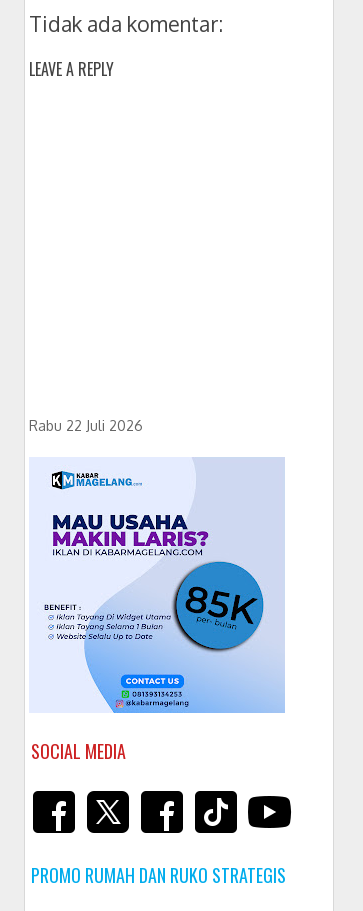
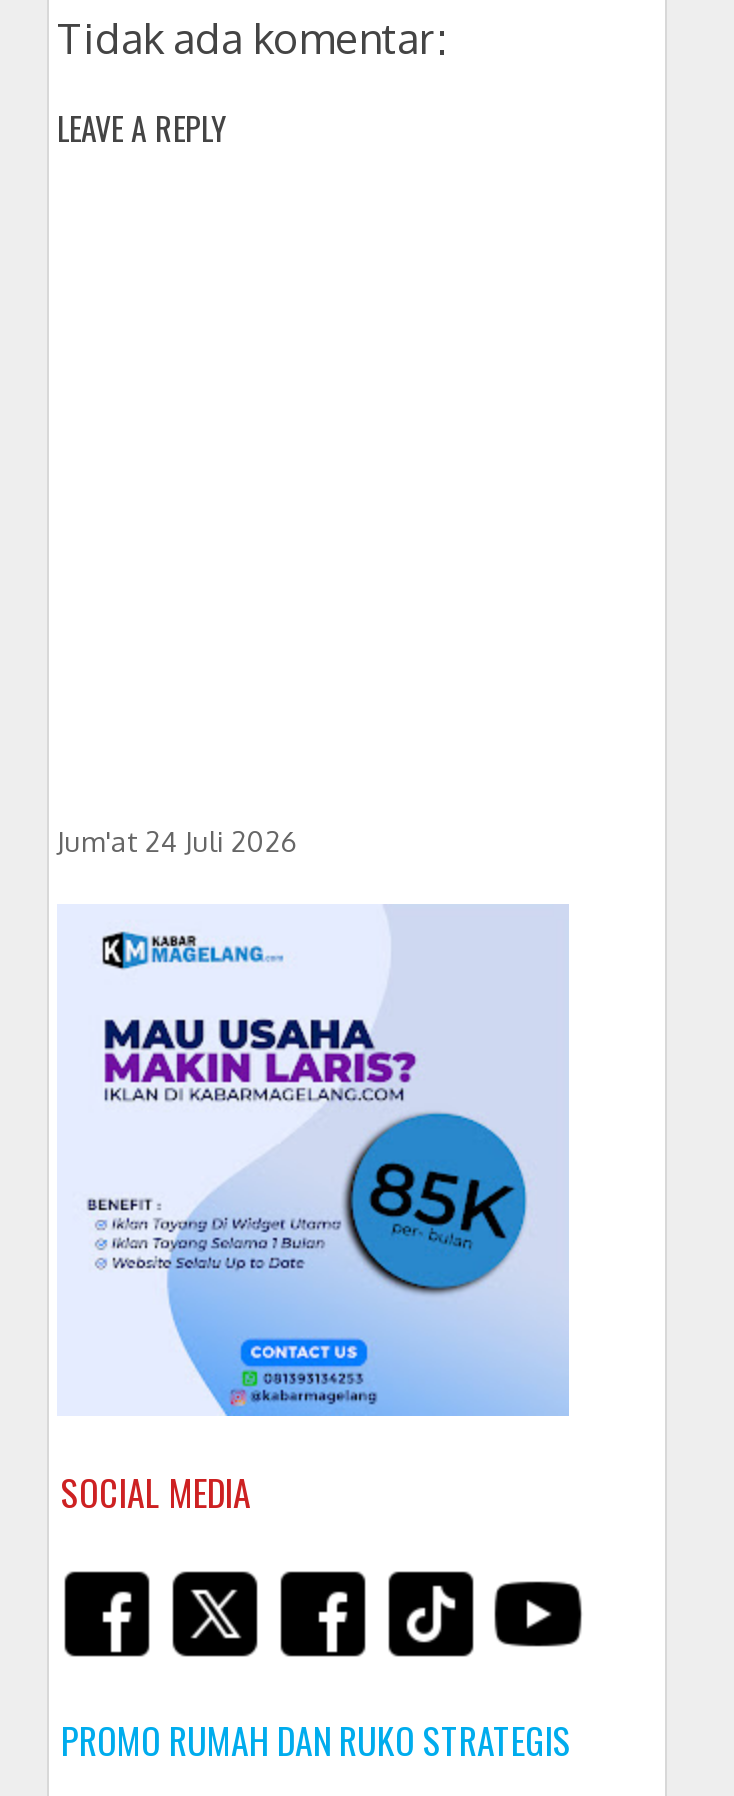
- Rabu 22 Juli 2026
+ Jum'at 24 Juli 2026
